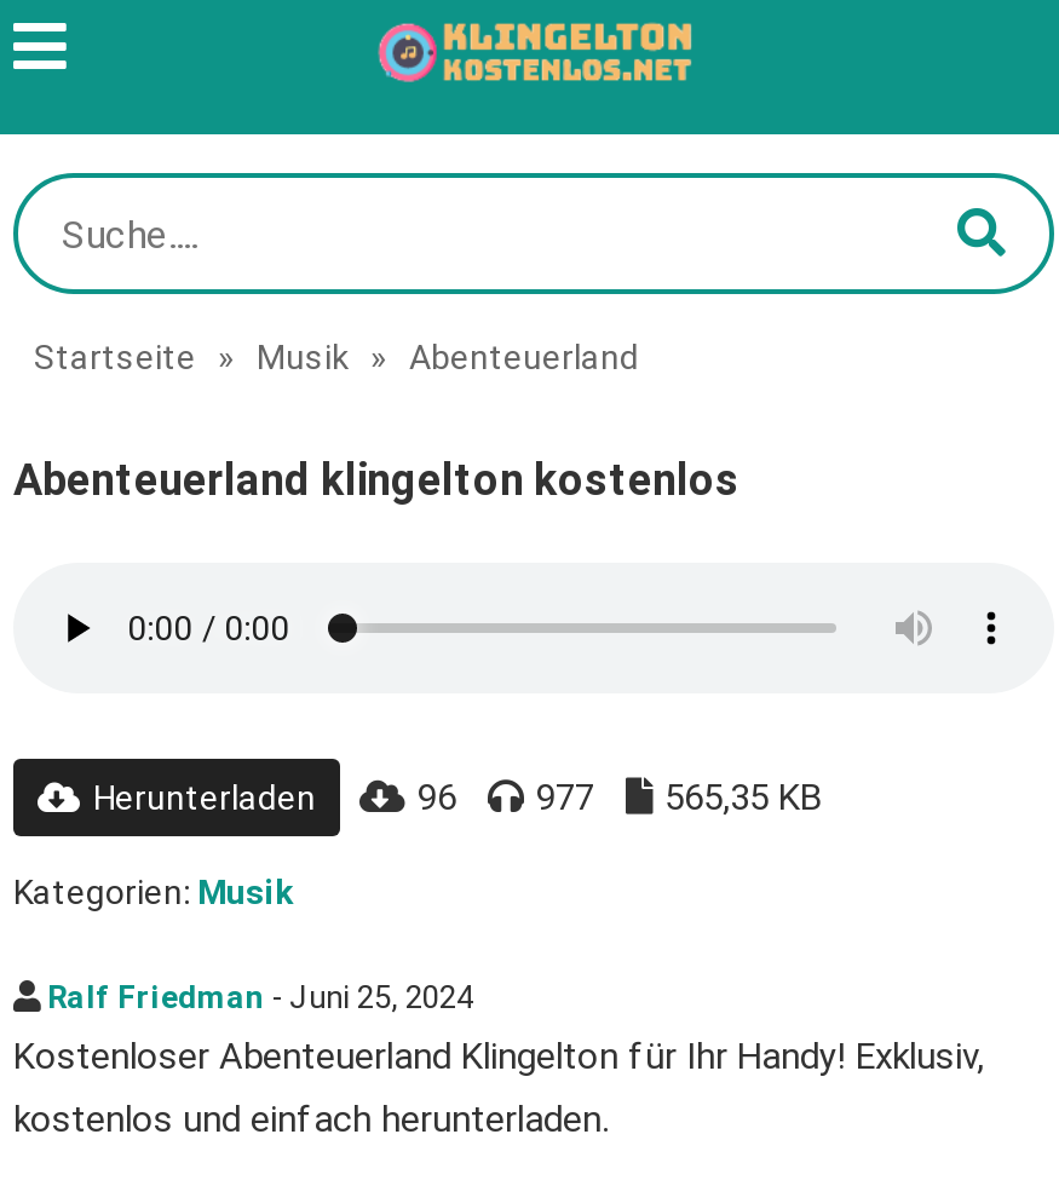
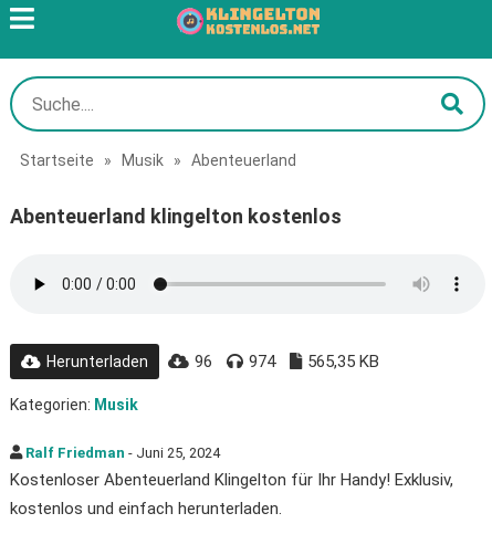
- 96 977 565,35 KB
+ 96 974 565,35 KB
